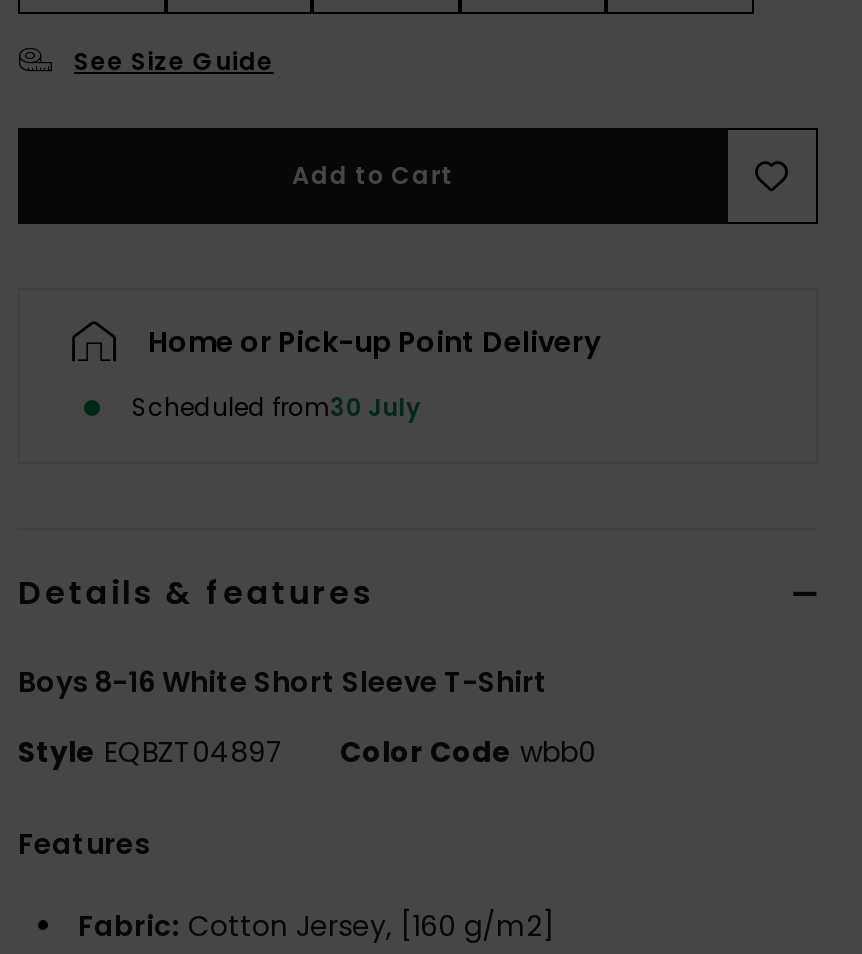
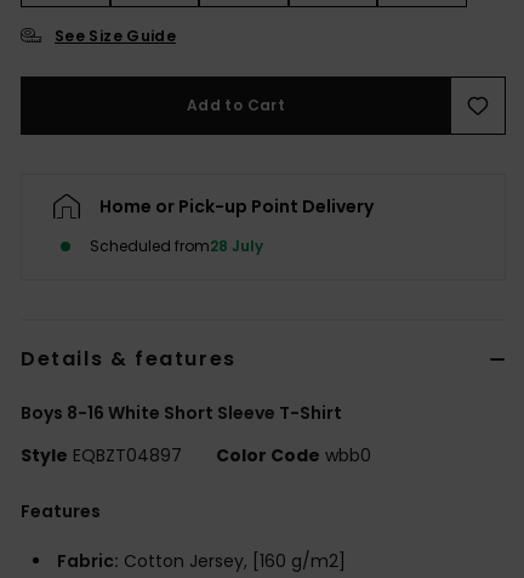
- Scheduled from30 July
+ Scheduled from28 July
